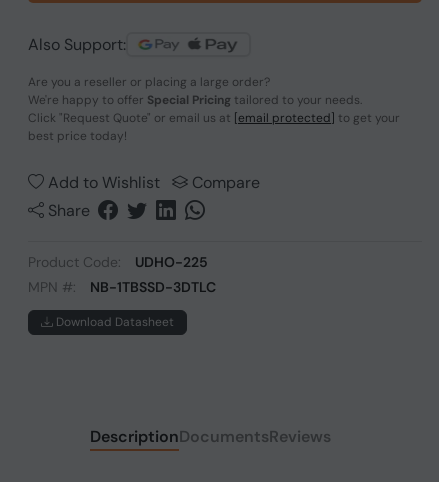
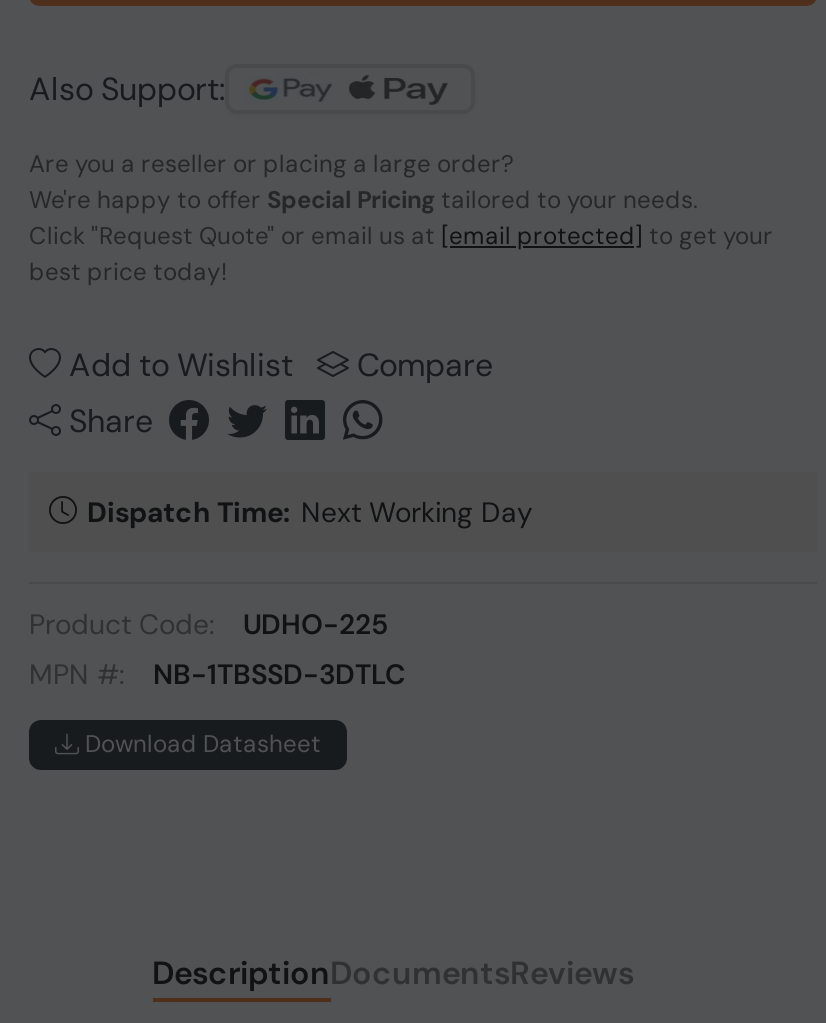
+ Dispatch Time: Next Working Day
